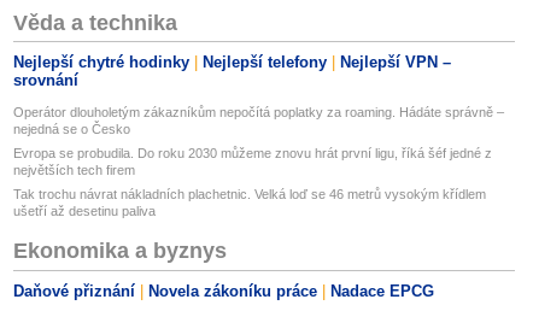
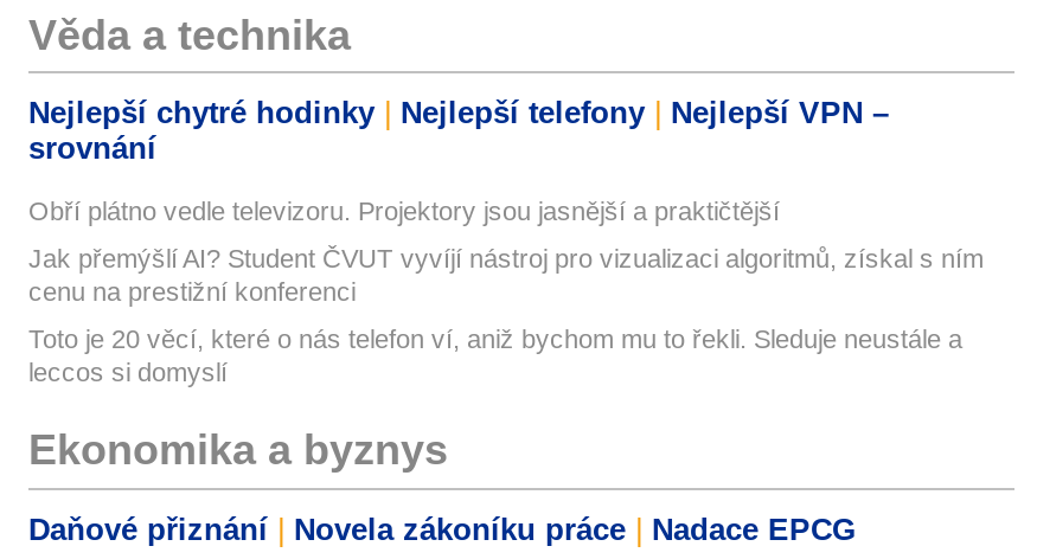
- Operátor dlouholetým zákazníkům nepočítá poplatky za roaming. Hádáte správně –
- nejedná se o Česko
+ Obří plátno vedle televizoru. Projektory jsou jasnější a praktičtější

- Evropa se probudila. Do roku 2030 můžeme znovu hrát první ligu, říká šéf jedné z
- největších tech firem
+ Jak přemýšlí AI? Student ČVUT vyvíjí nástroj pro vizualizaci algoritmů, získal s ním
+ cenu na prestižní konferenci

- Tak trochu návrat nákladních plachetnic. Velká loď se 46 metrů vysokým křídlem
- ušetří až desetinu paliva
+ Toto je 20 věcí, které o nás telefon ví, aniž bychom mu to řekli. Sleduje neustále a
+ leccos si domyslí
